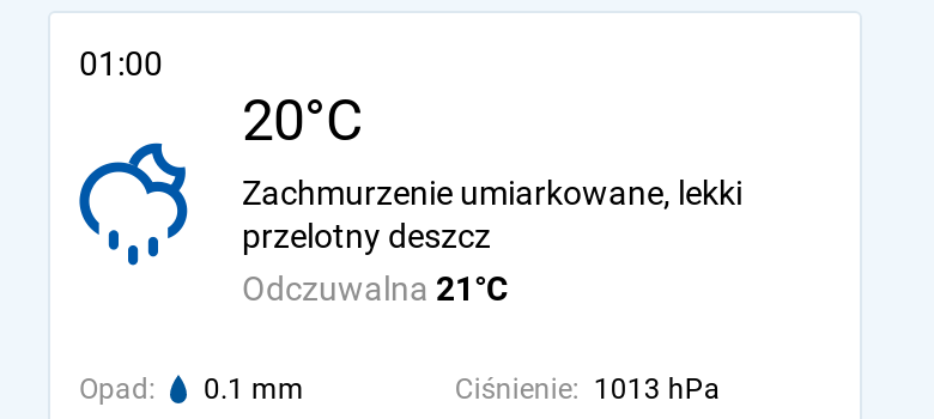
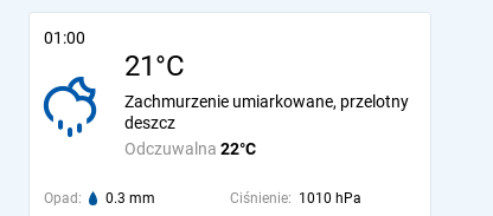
- 20°C
+ 21°C

- Zachmurzenie umiarkowane, lekki
- przelotny deszcz
+ Zachmurzenie umiarkowane, przelotny
+ deszcz

- Odczuwalna 21°C
+ Odczuwalna 22°C

- Opad: 0.1 mm
+ Opad: 0.3 mm

- Ciśnienie: 1013 hPa
+ Ciśnienie: 1010 hPa
